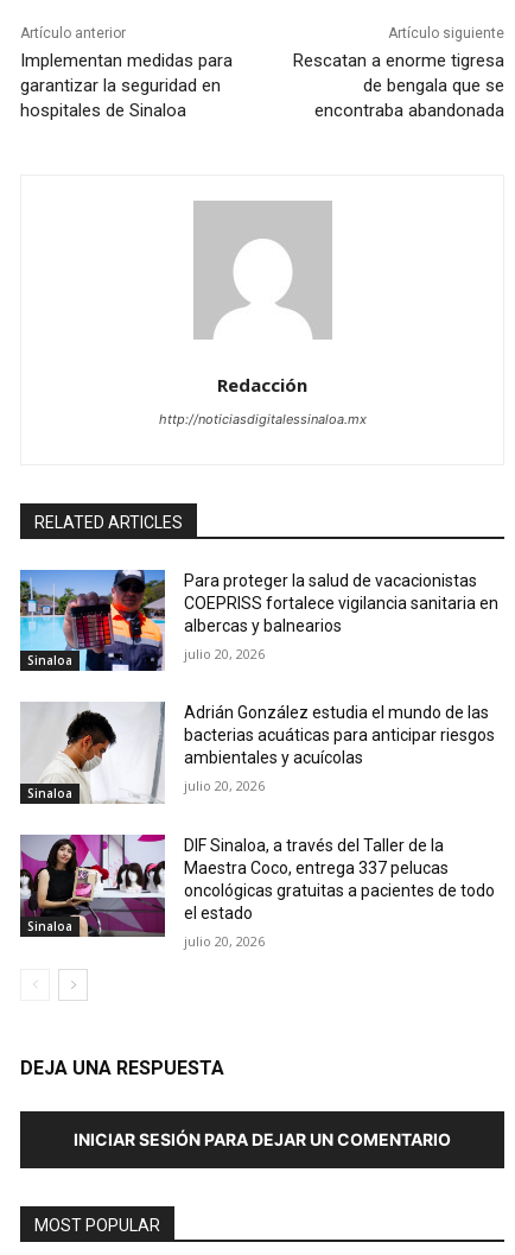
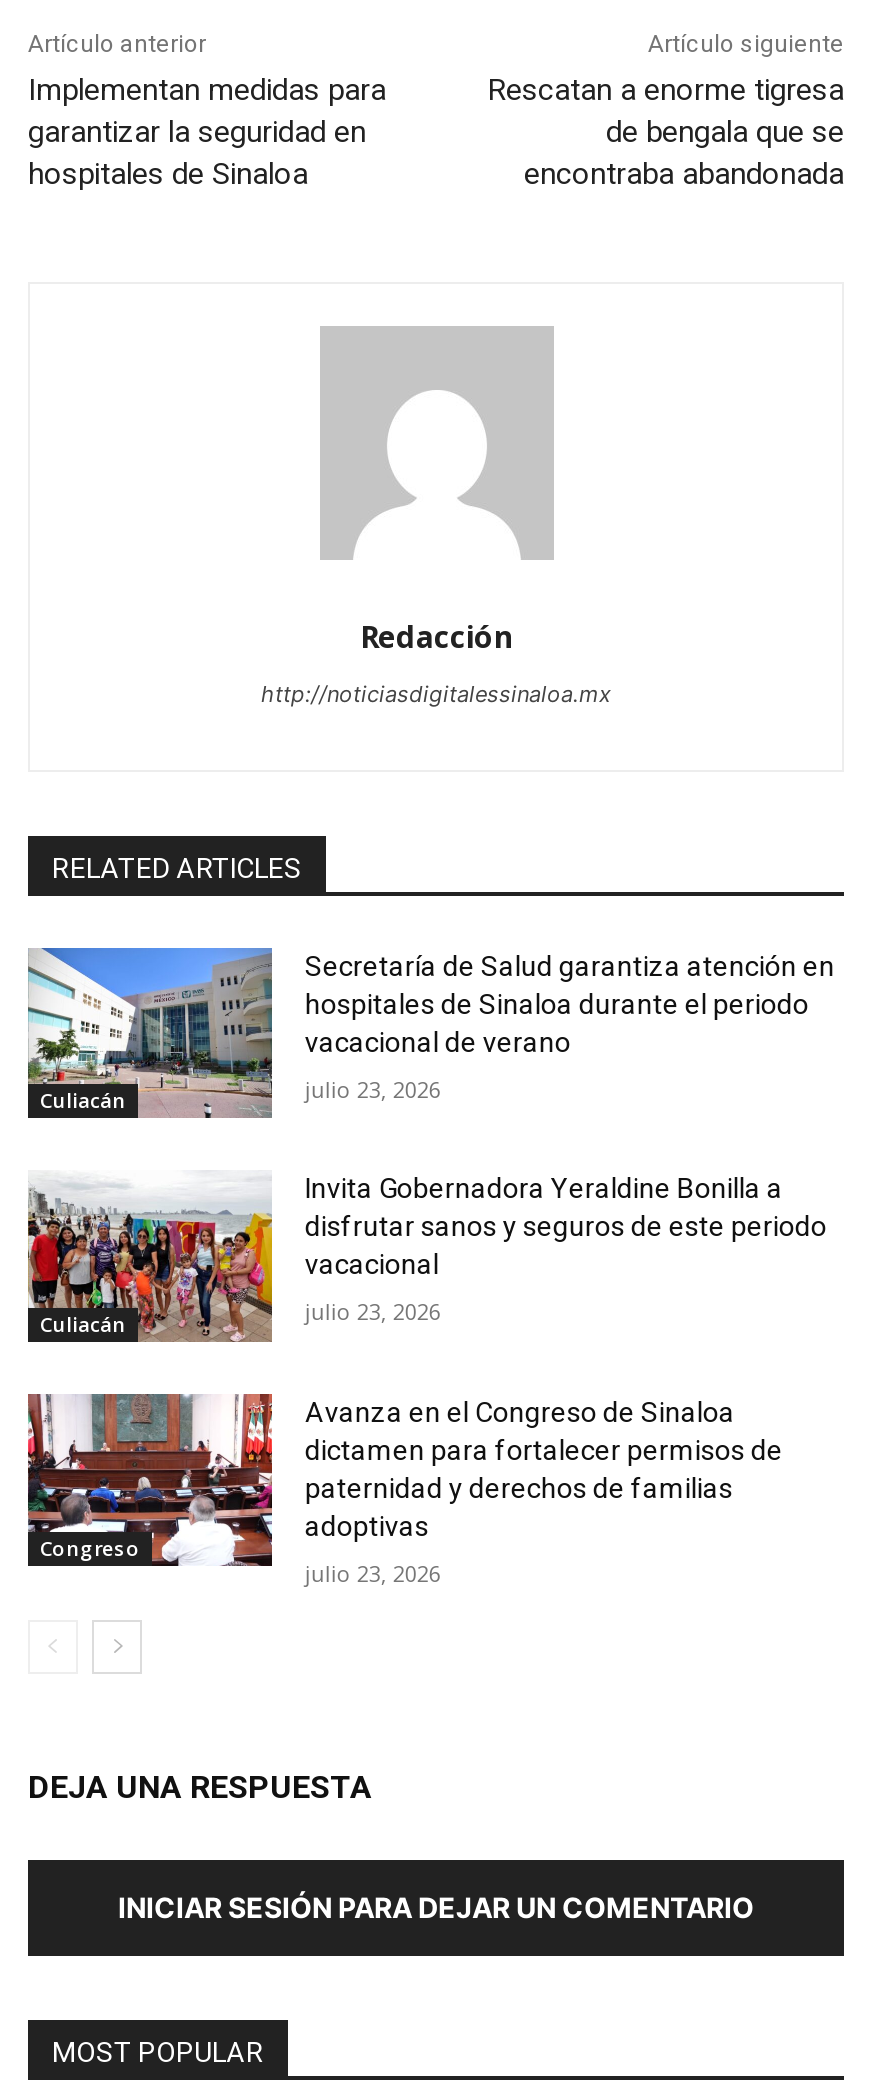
- [image]
- Sinaloa
+ [image]
+ Culiacán

- Para proteger la salud de vacacionistas
- COEPRISS fortalece vigilancia sanitaria en
- albercas y balnearios
+ Secretaría de Salud garantiza atención en
+ hospitales de Sinaloa durante el periodo
+ vacacional de verano

- julio 20, 2026
+ julio 23, 2026

- [image]
- Sinaloa
+ [image]
+ Culiacán

- Adrián González estudia el mundo de las
- bacterias acuáticas para anticipar riesgos
- ambientales y acuícolas
+ Invita Gobernadora Yeraldine Bonilla a
+ disfrutar sanos y seguros de este periodo
+ vacacional

- julio 20, 2026
+ julio 23, 2026

- [image]
- Sinaloa
+ [image]
+ Congreso

- DIF Sinaloa, a través del Taller de la
- Maestra Coco, entrega 337 pelucas
- oncológicas gratuitas a pacientes de todo
- el estado
+ Avanza en el Congreso de Sinaloa
+ dictamen para fortalecer permisos de
+ paternidad y derechos de familias
+ adoptivas

- julio 20, 2026
+ julio 23, 2026
